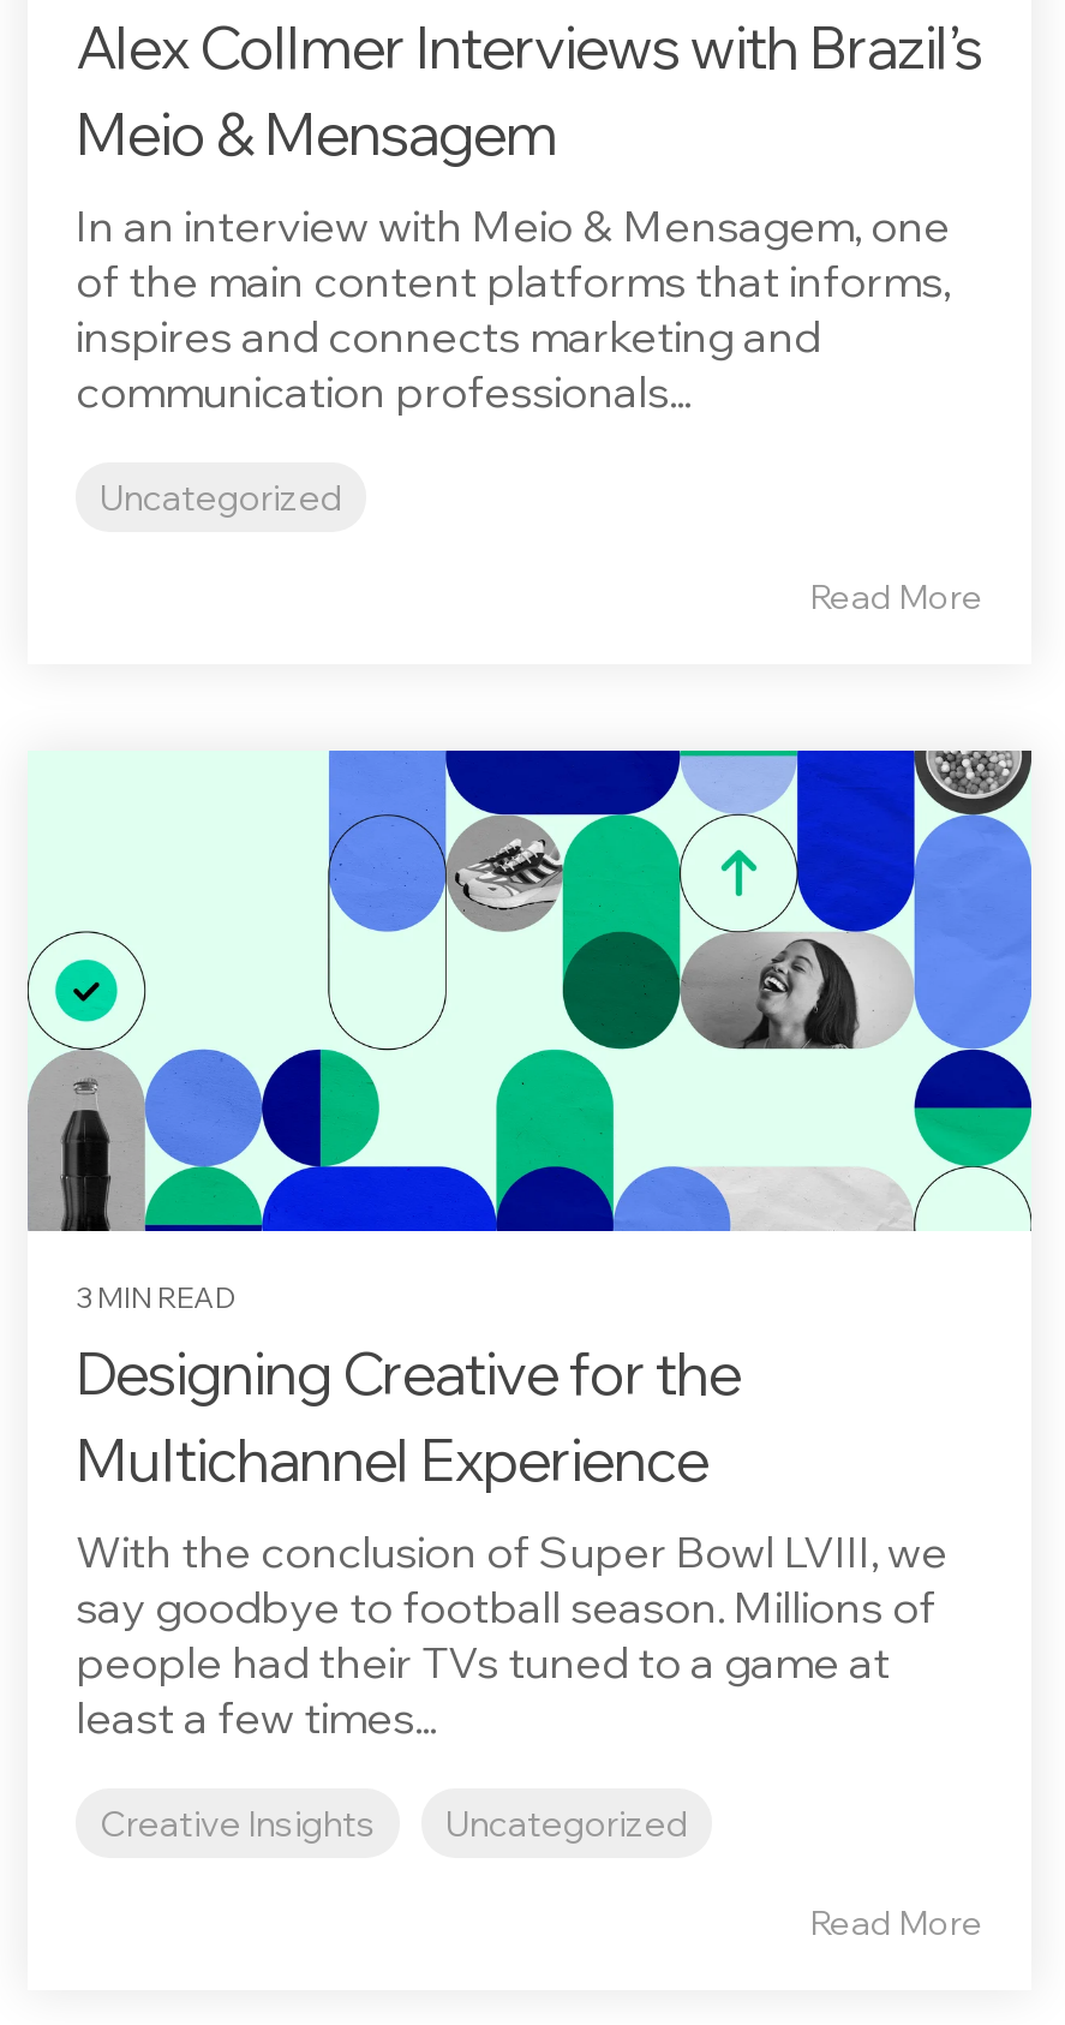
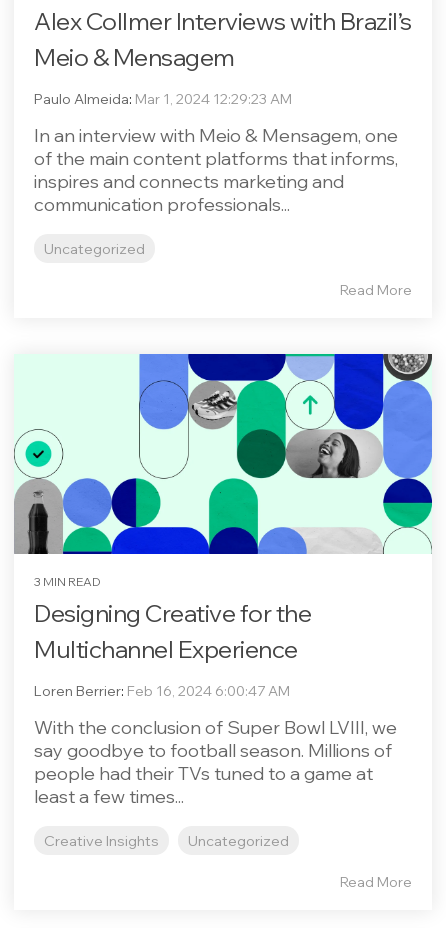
+ Paulo Almeida: Mar 1, 2024 12:29:23 AM

+ Loren Berrier: Feb 16, 2024 6:00:47 AM
